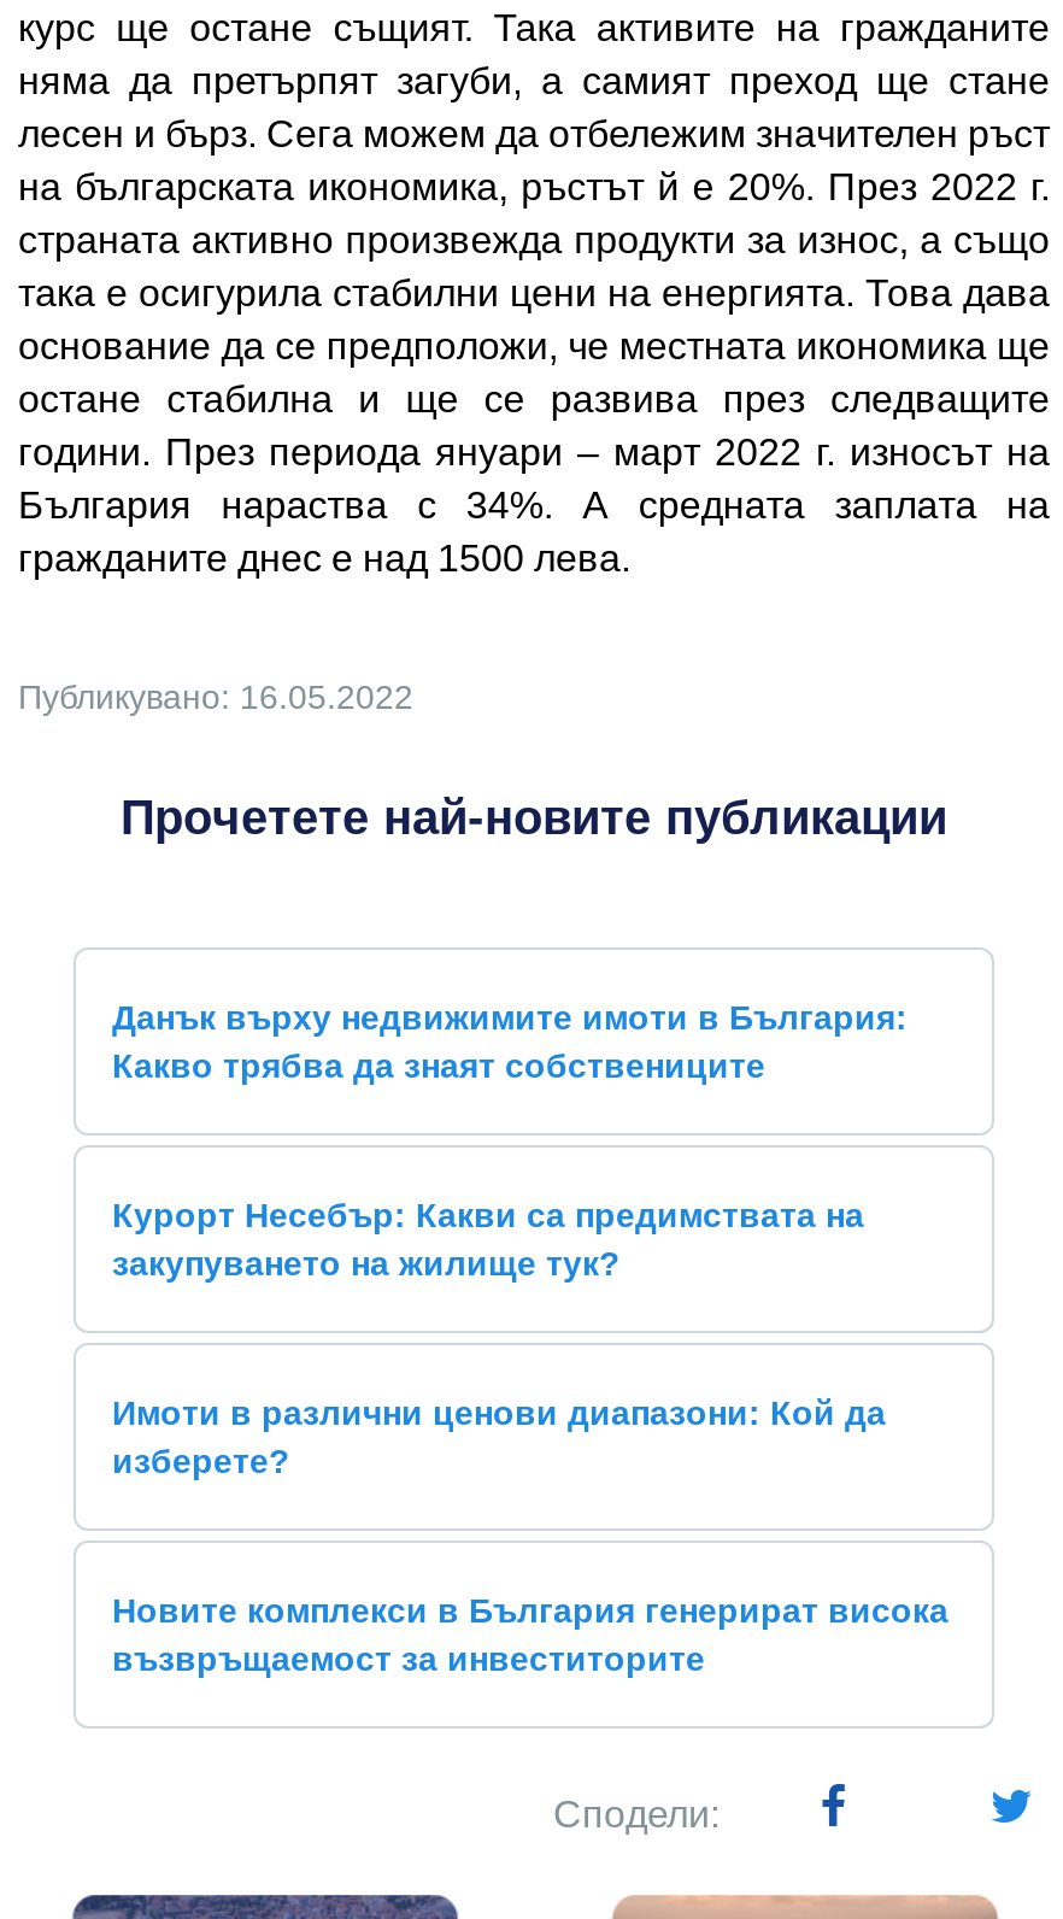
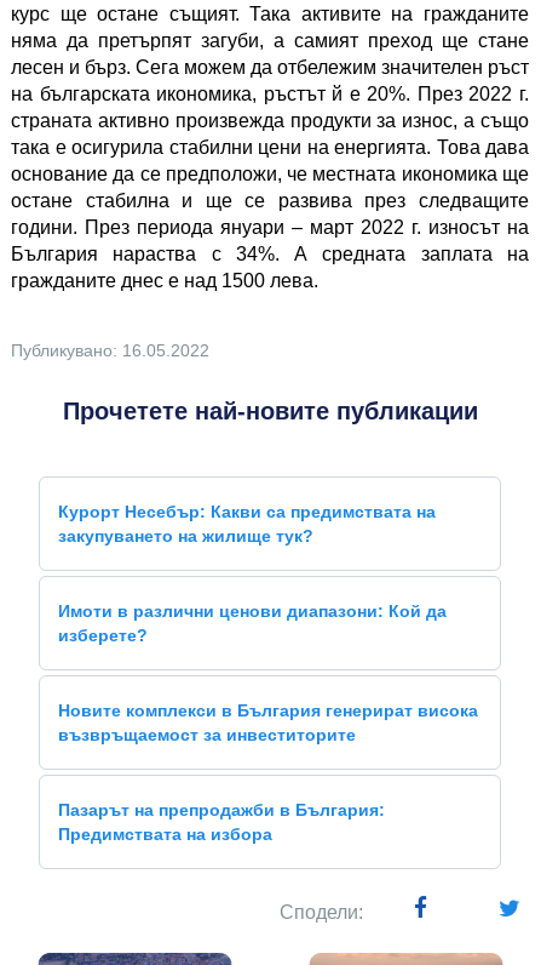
- Данък върху недвижимите имоти в България:
- Какво трябва да знаят собствениците

moved up: Курорт Несебър: Какви са предимствата на | закупуването на жилище тук? | Имоти в различни ценови диапазони: Кой да | изберете? | Новите комплекси в България генерират висока | възвръщаемост за инвеститорите

+ Пазарът на препродажби в България:
+ Предимствата на избора
